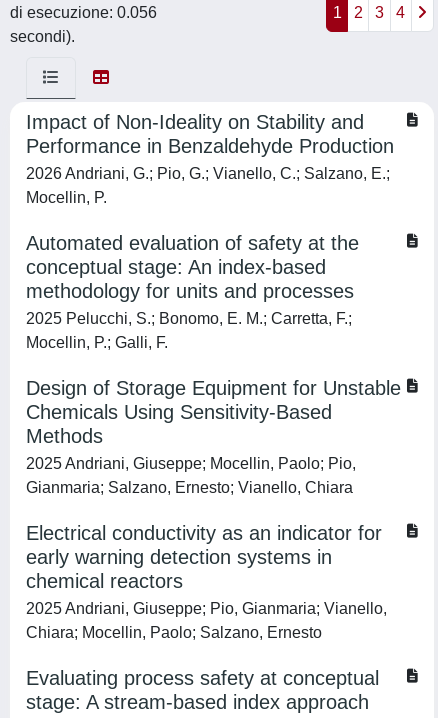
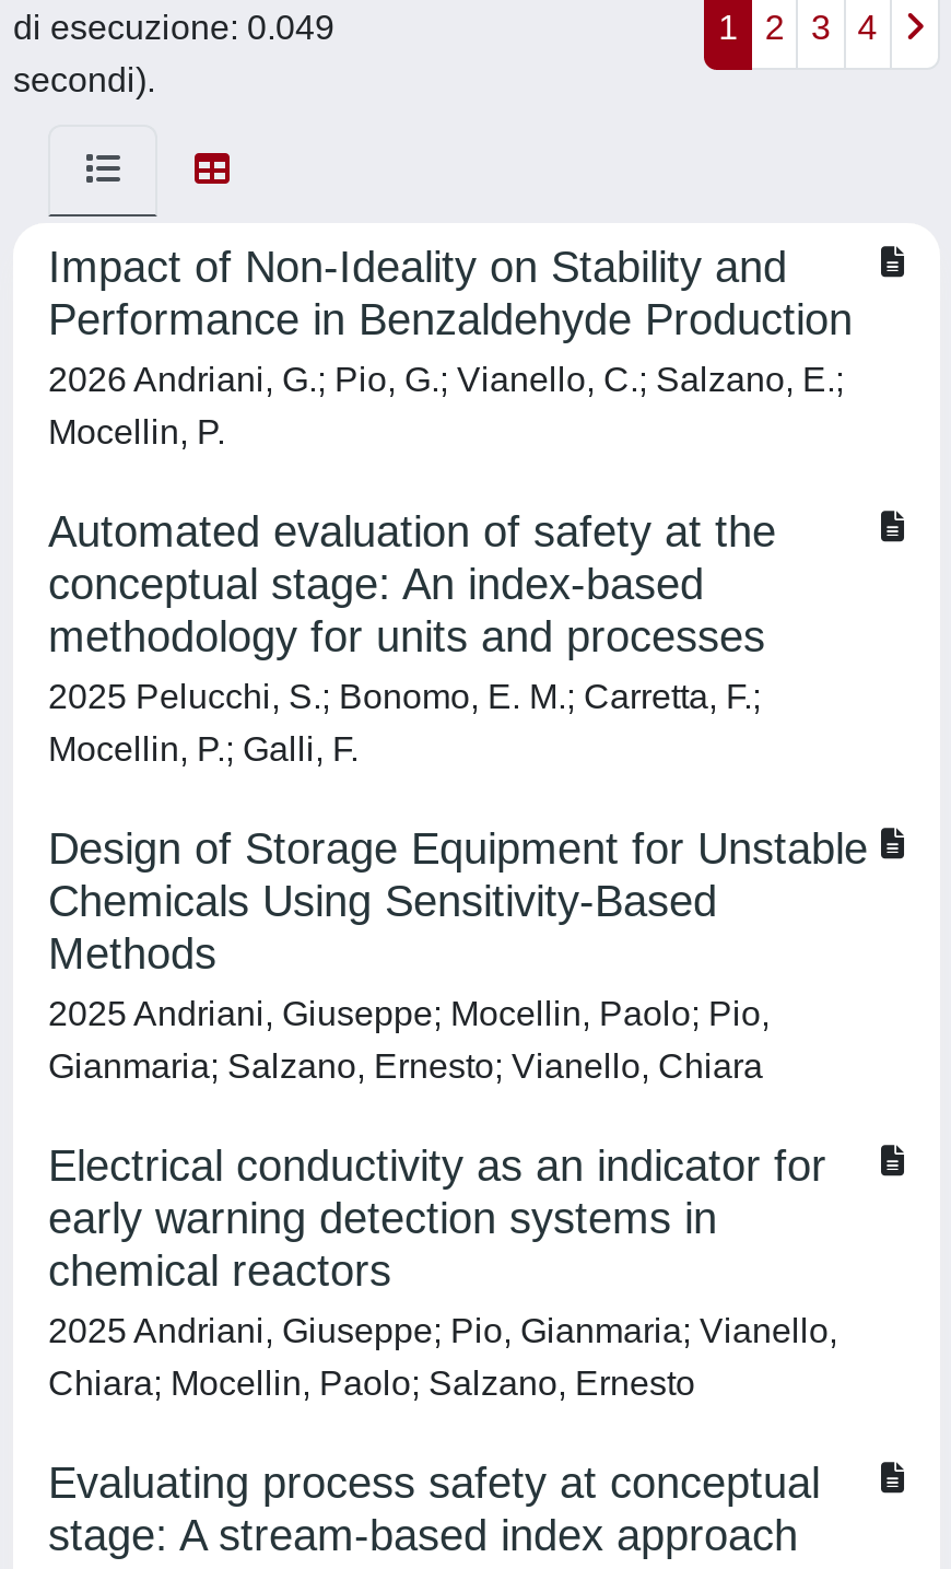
- di esecuzione: 0.056
+ di esecuzione: 0.049
